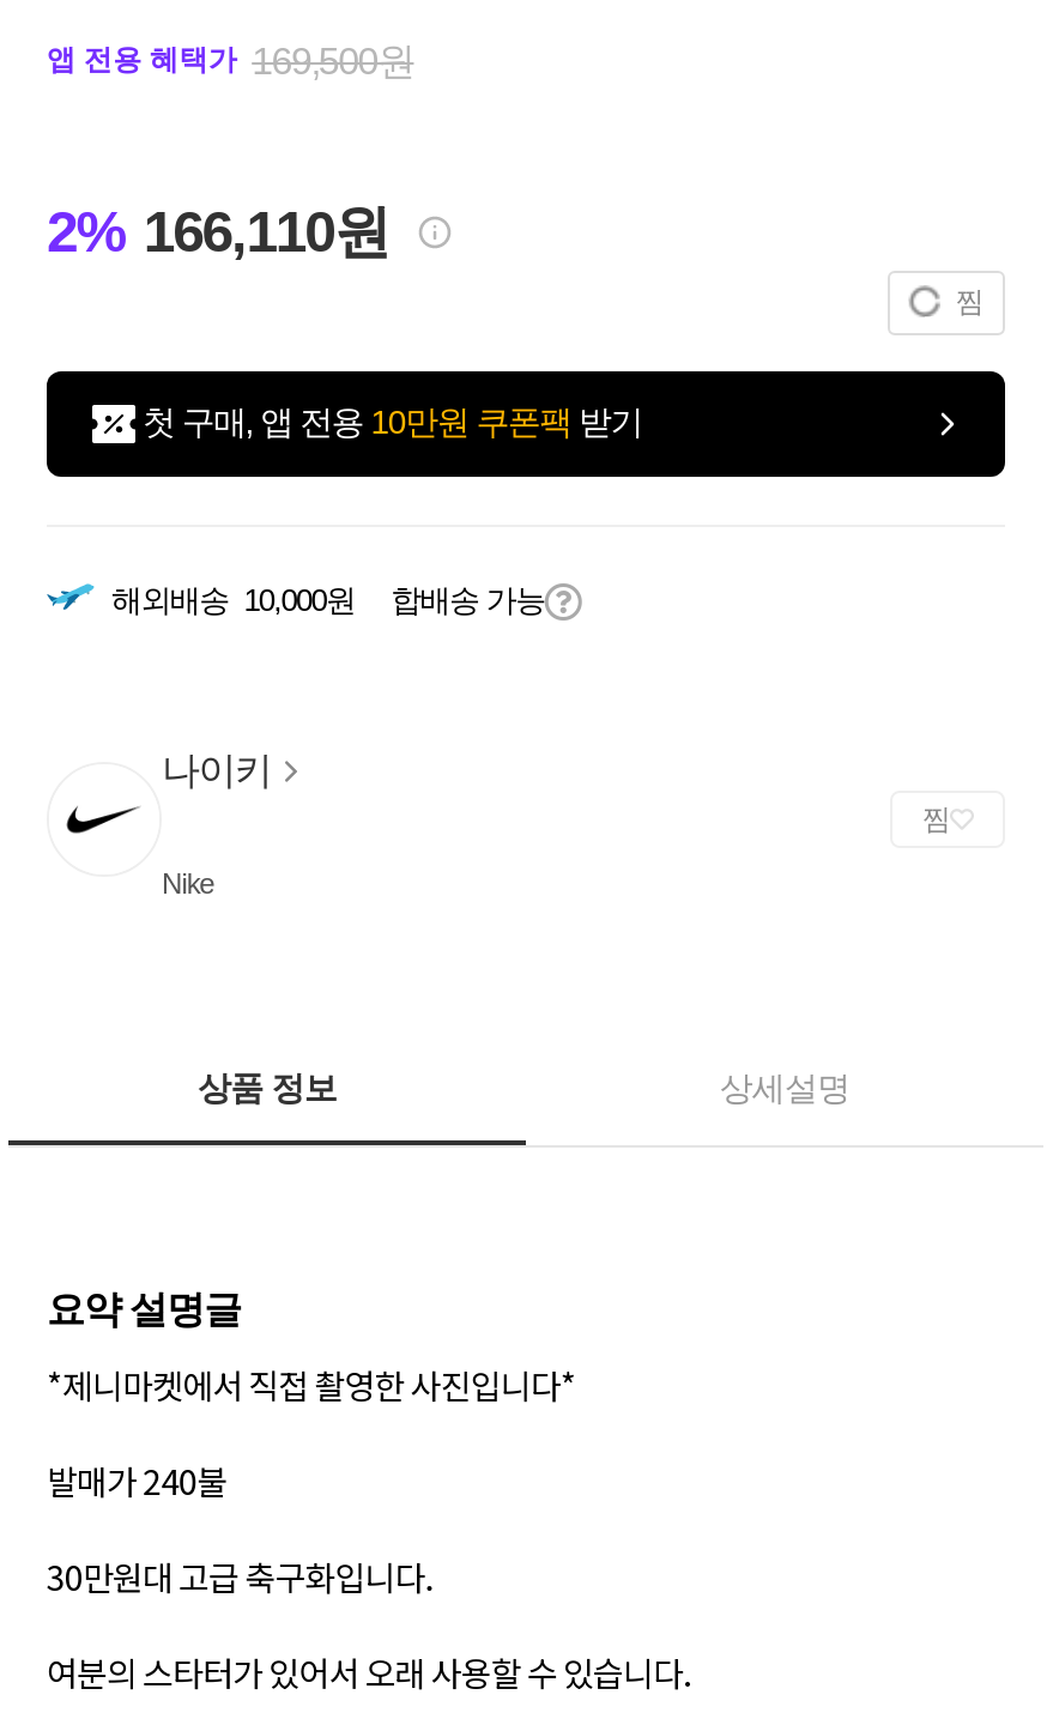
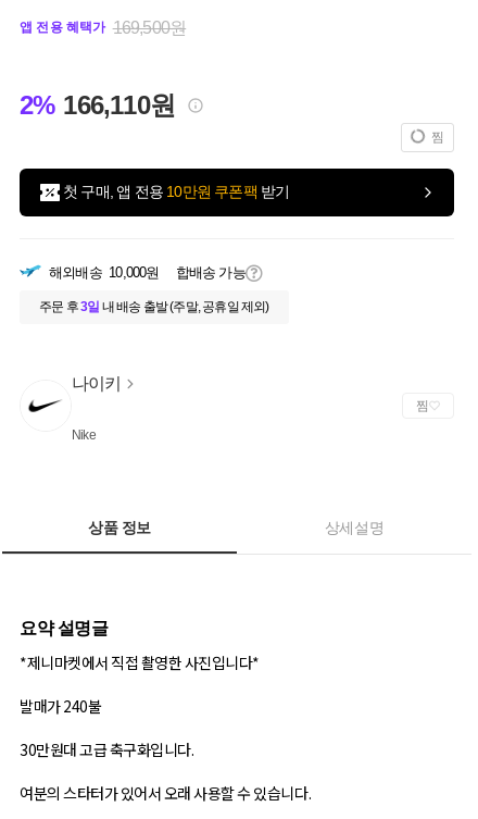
+ 주문 후 3일 내 배송 출발 (주말, 공휴일 제외)
